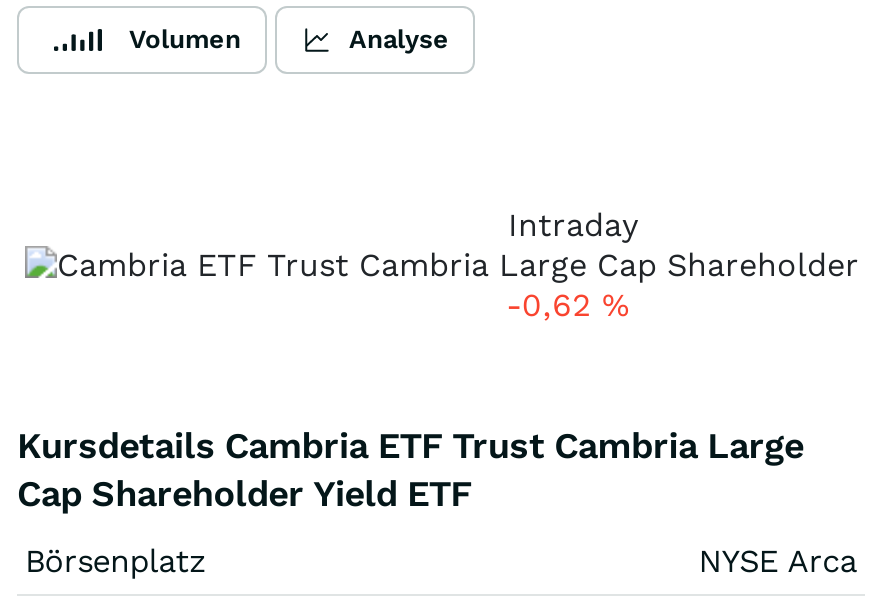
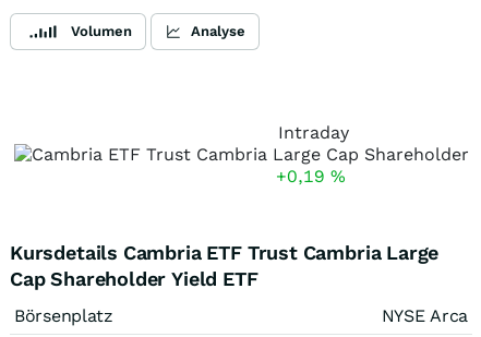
- -0,62%
+ +0,19%
